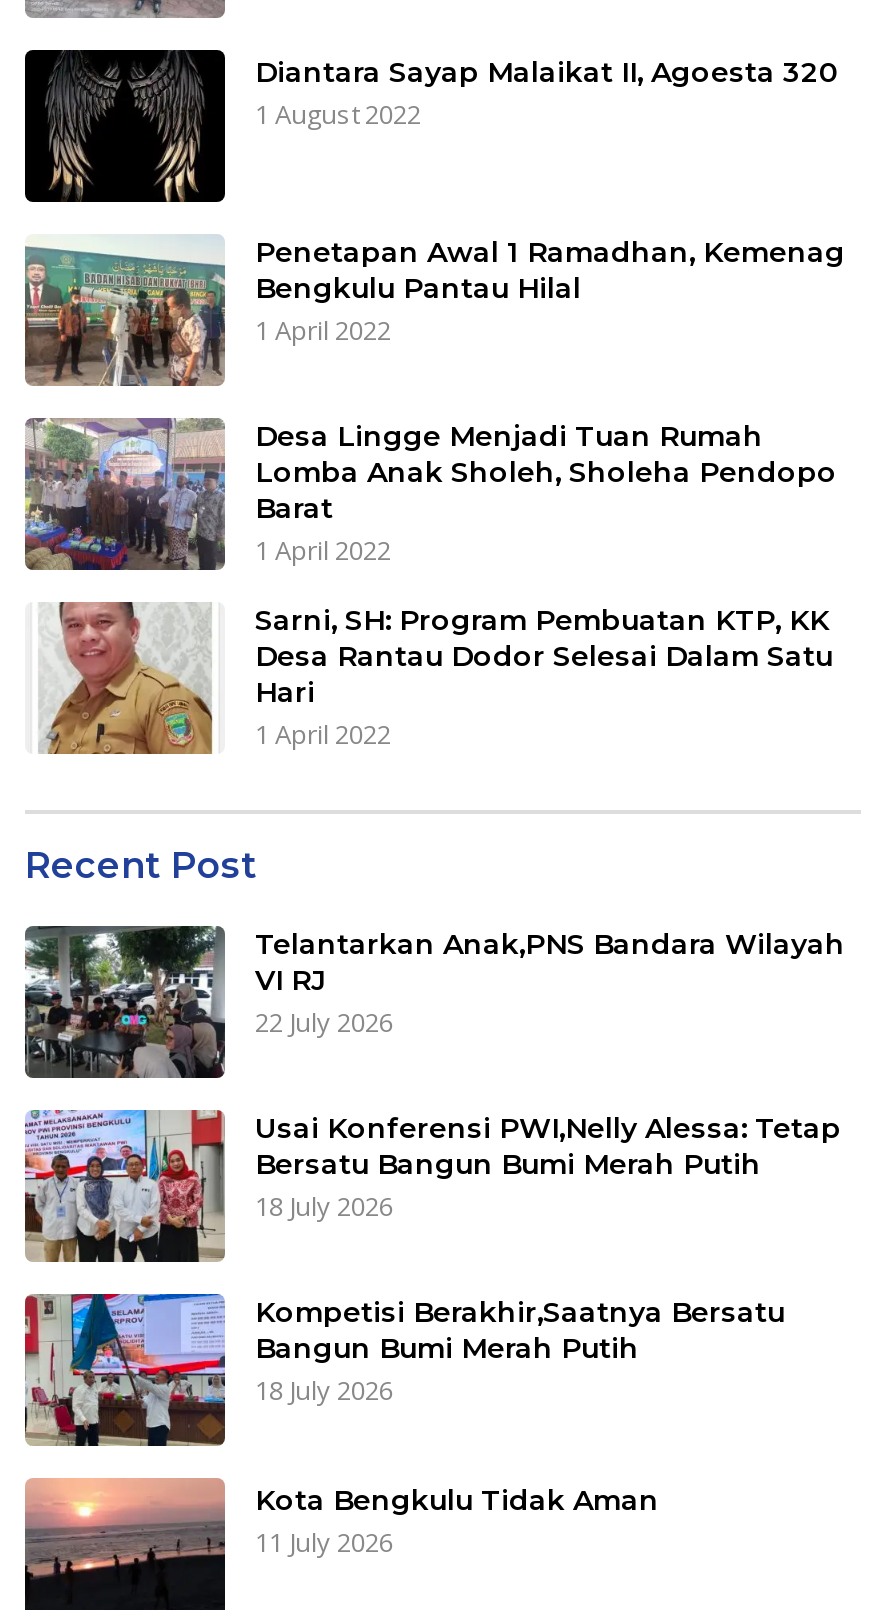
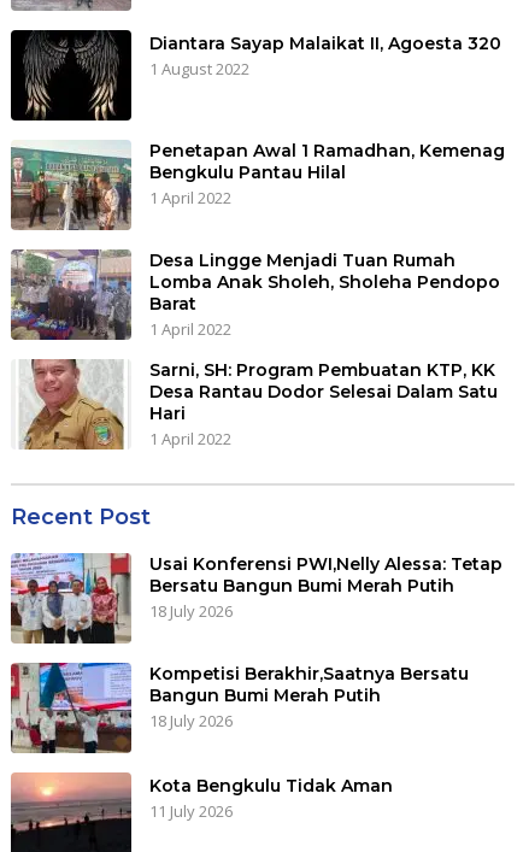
- [image]
- Telantarkan Anak,PNS Bandara Wilayah
- VI RJ
- 22 July 2026
